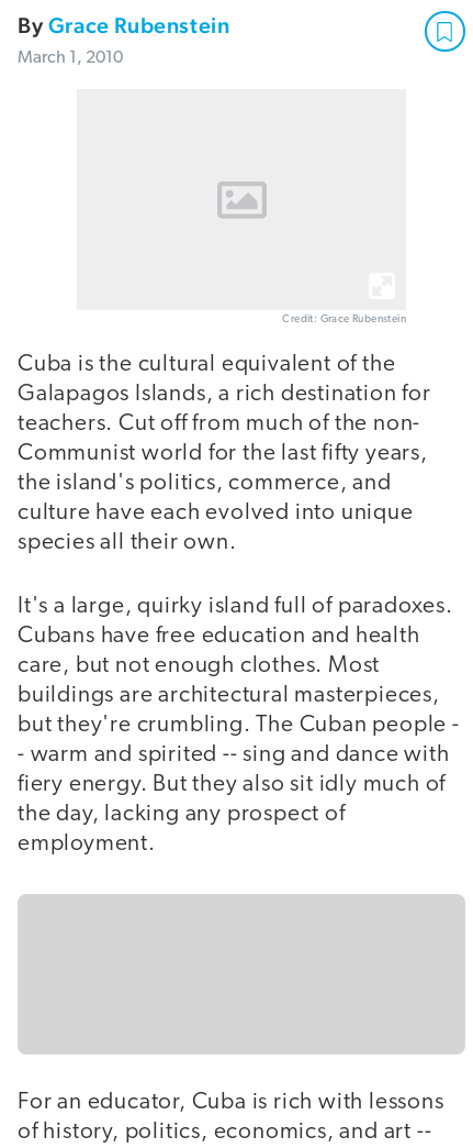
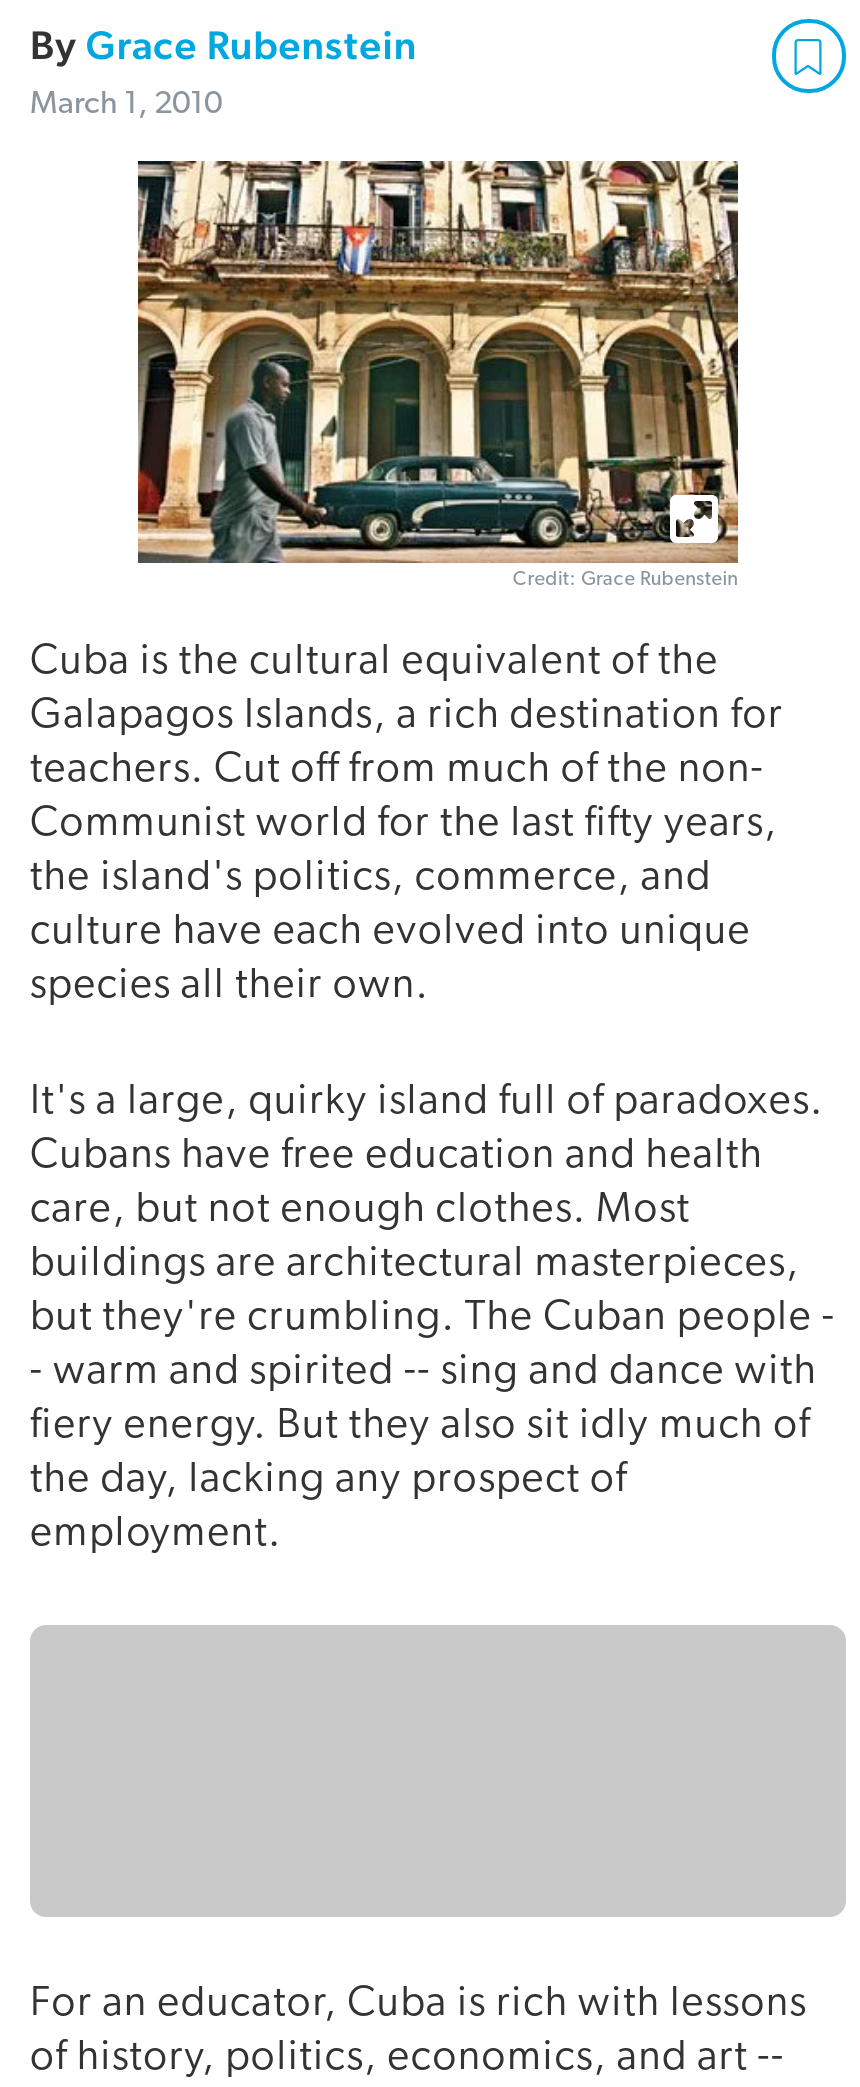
+ [image]
